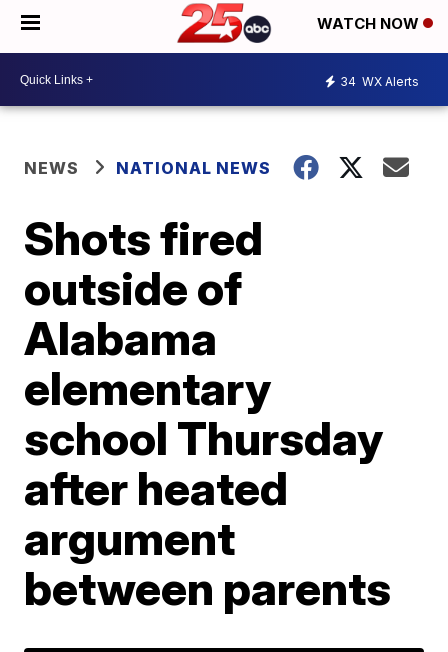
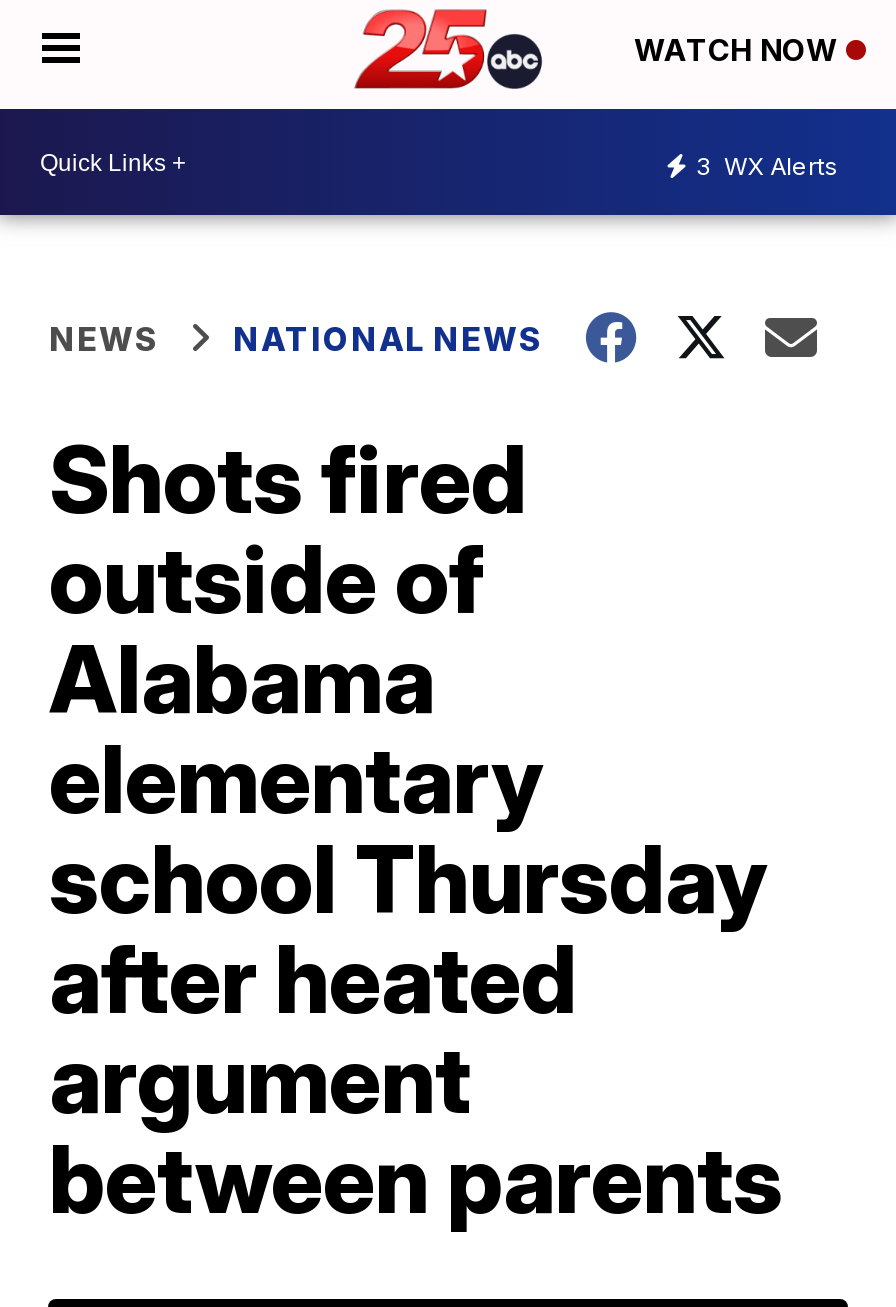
- 34 WX Alerts
+ 3 WX Alerts
